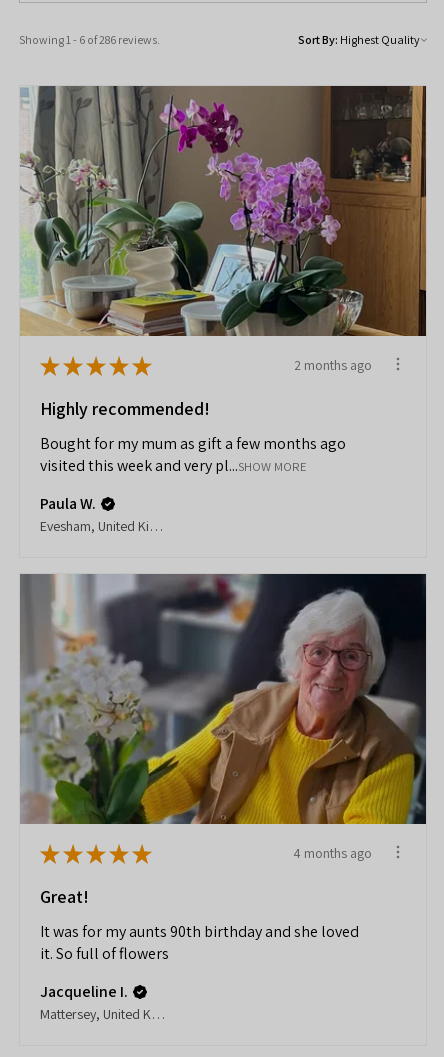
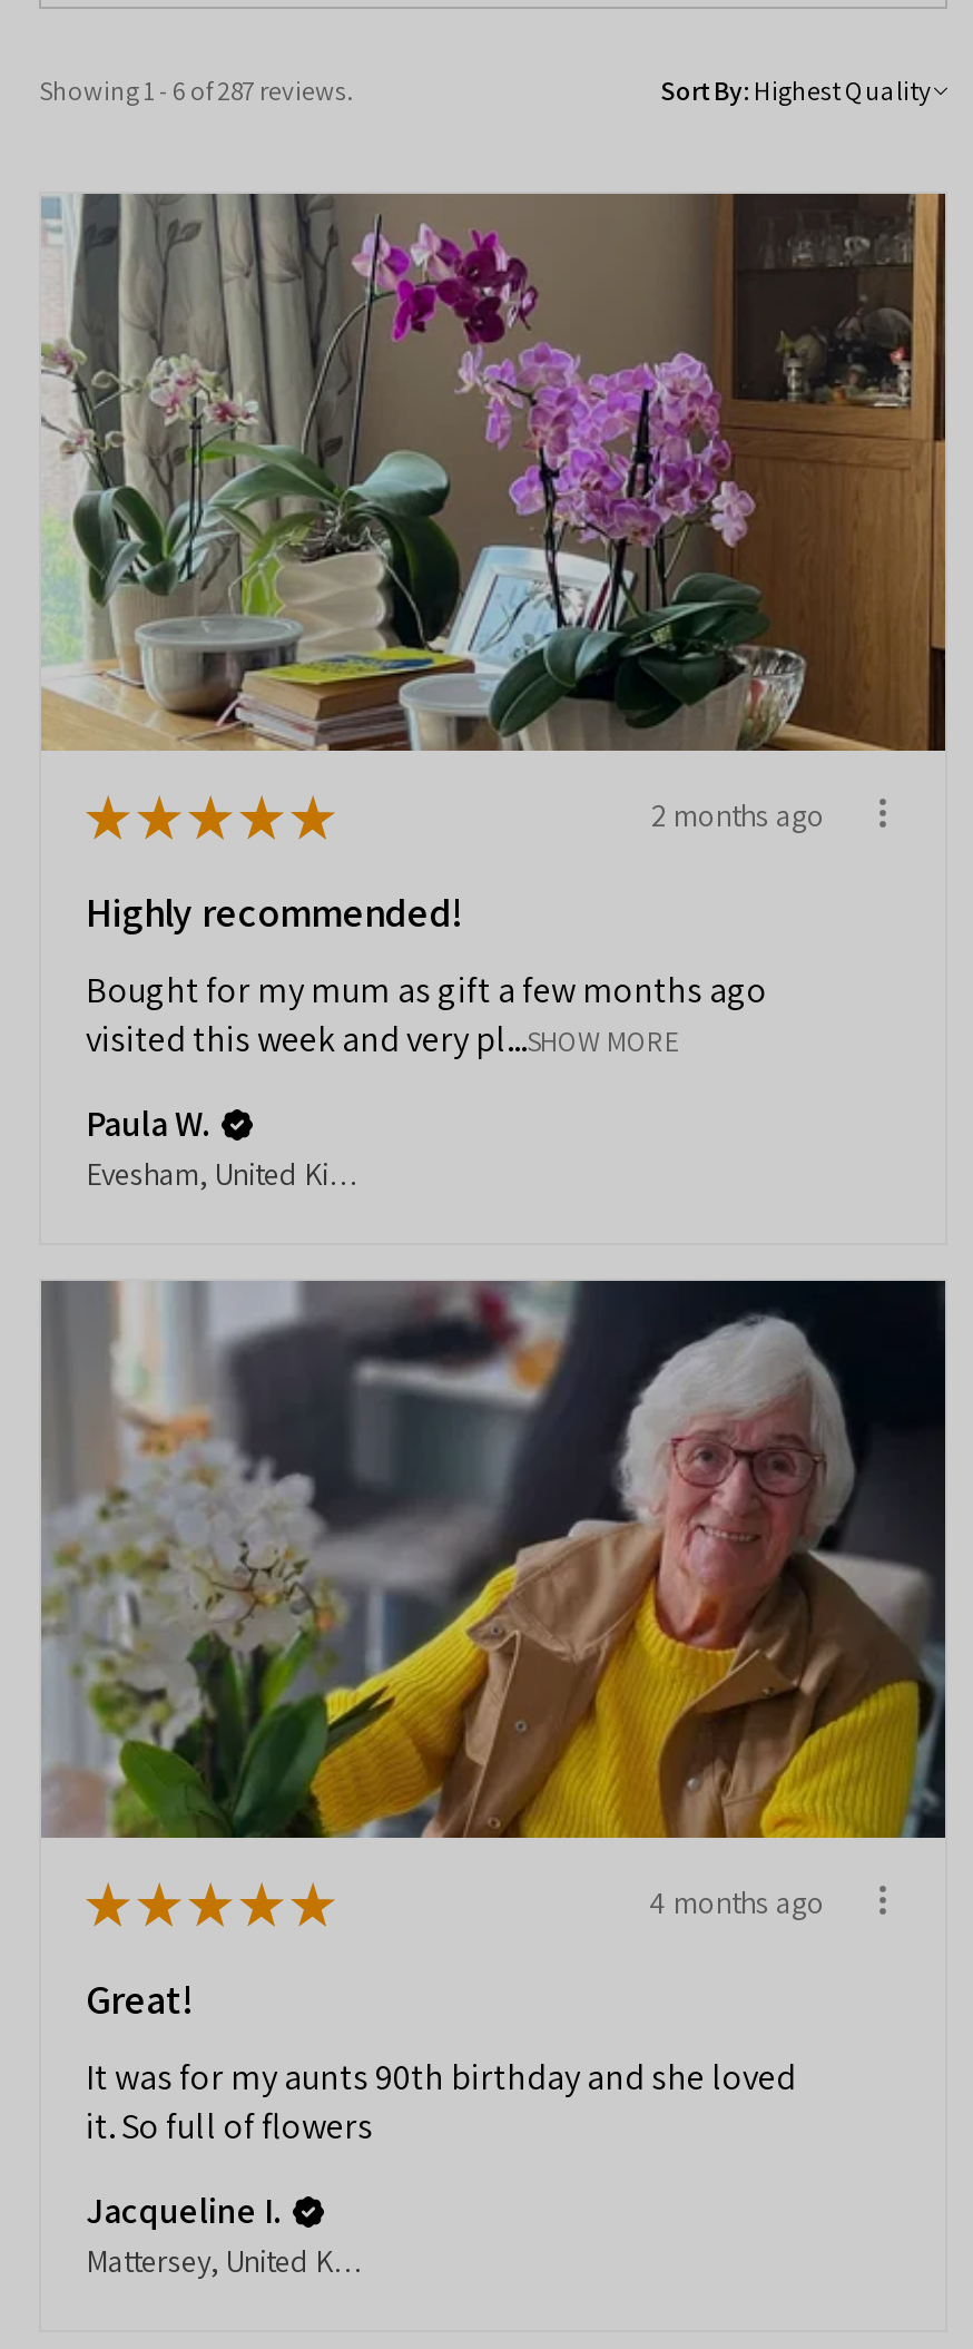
- Showing 1 - 6 of 286 reviews.
+ Showing 1 - 6 of 287 reviews.
